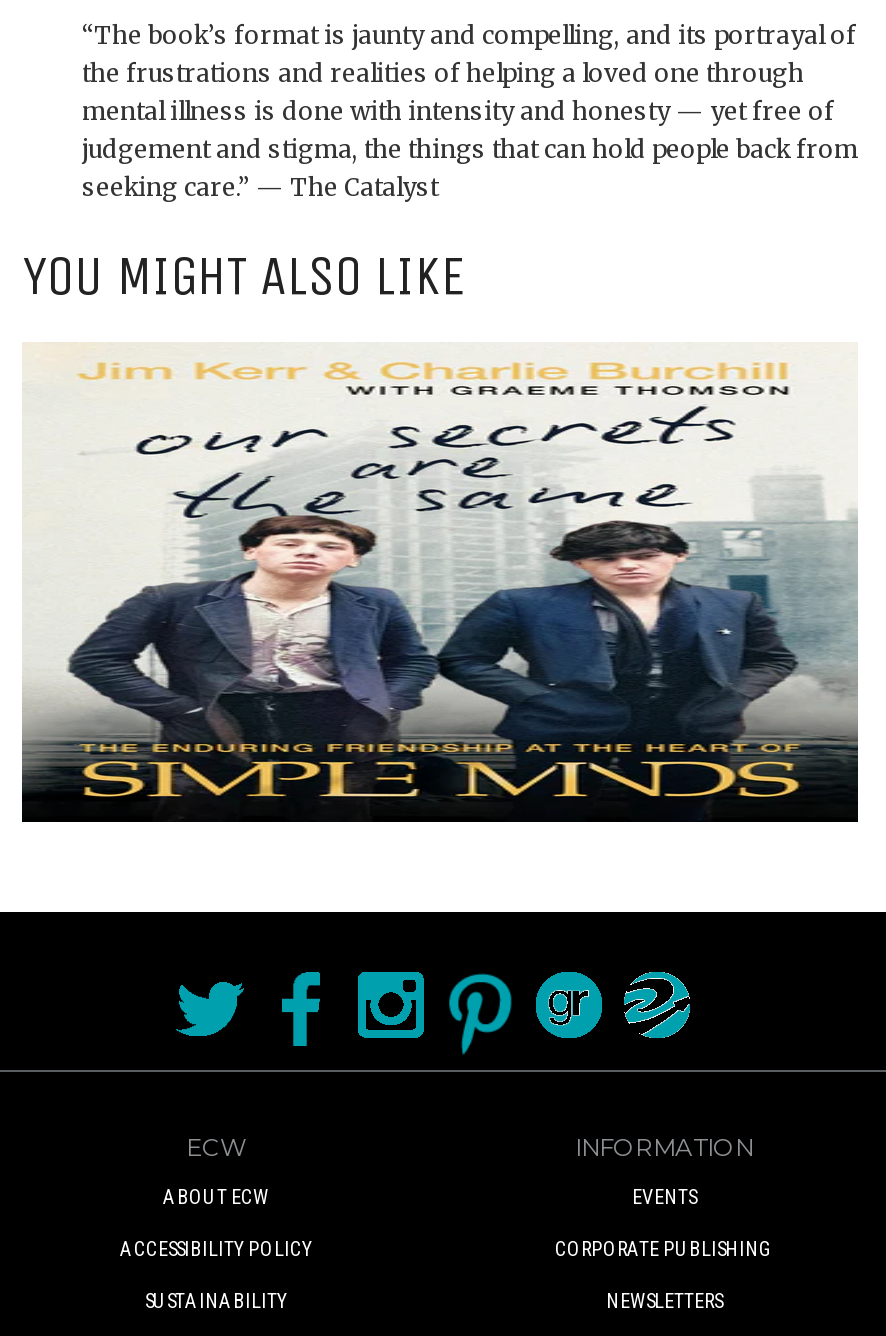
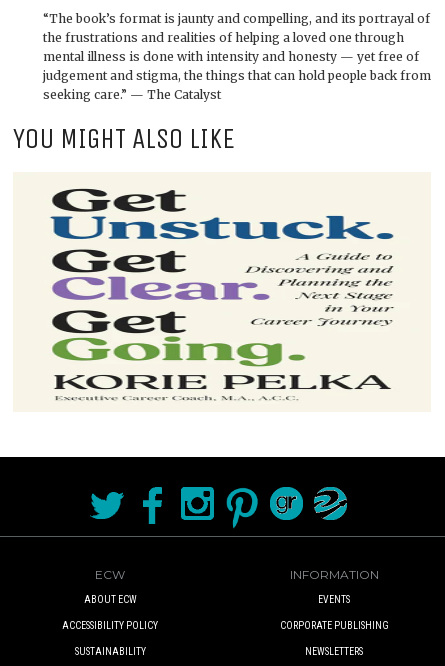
- [image]
+ [image]
